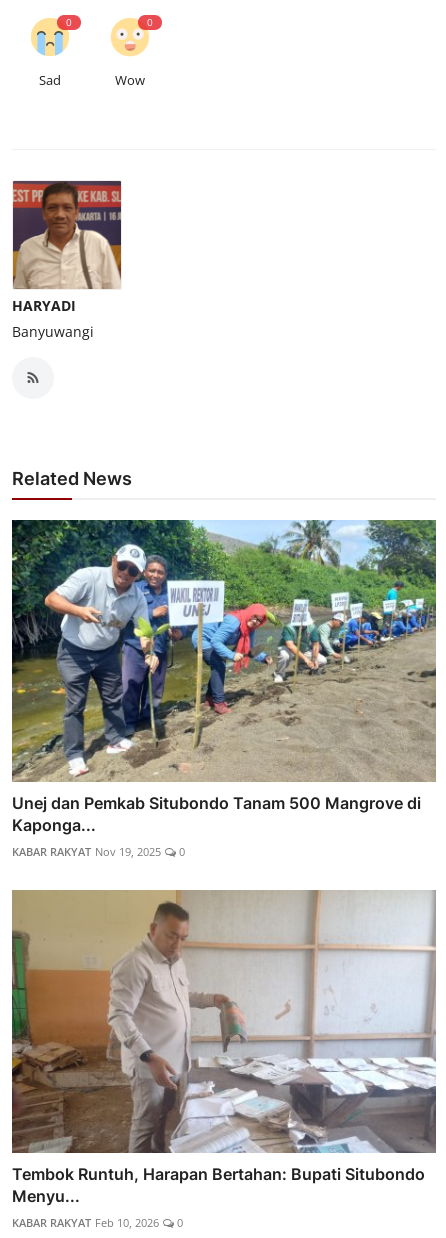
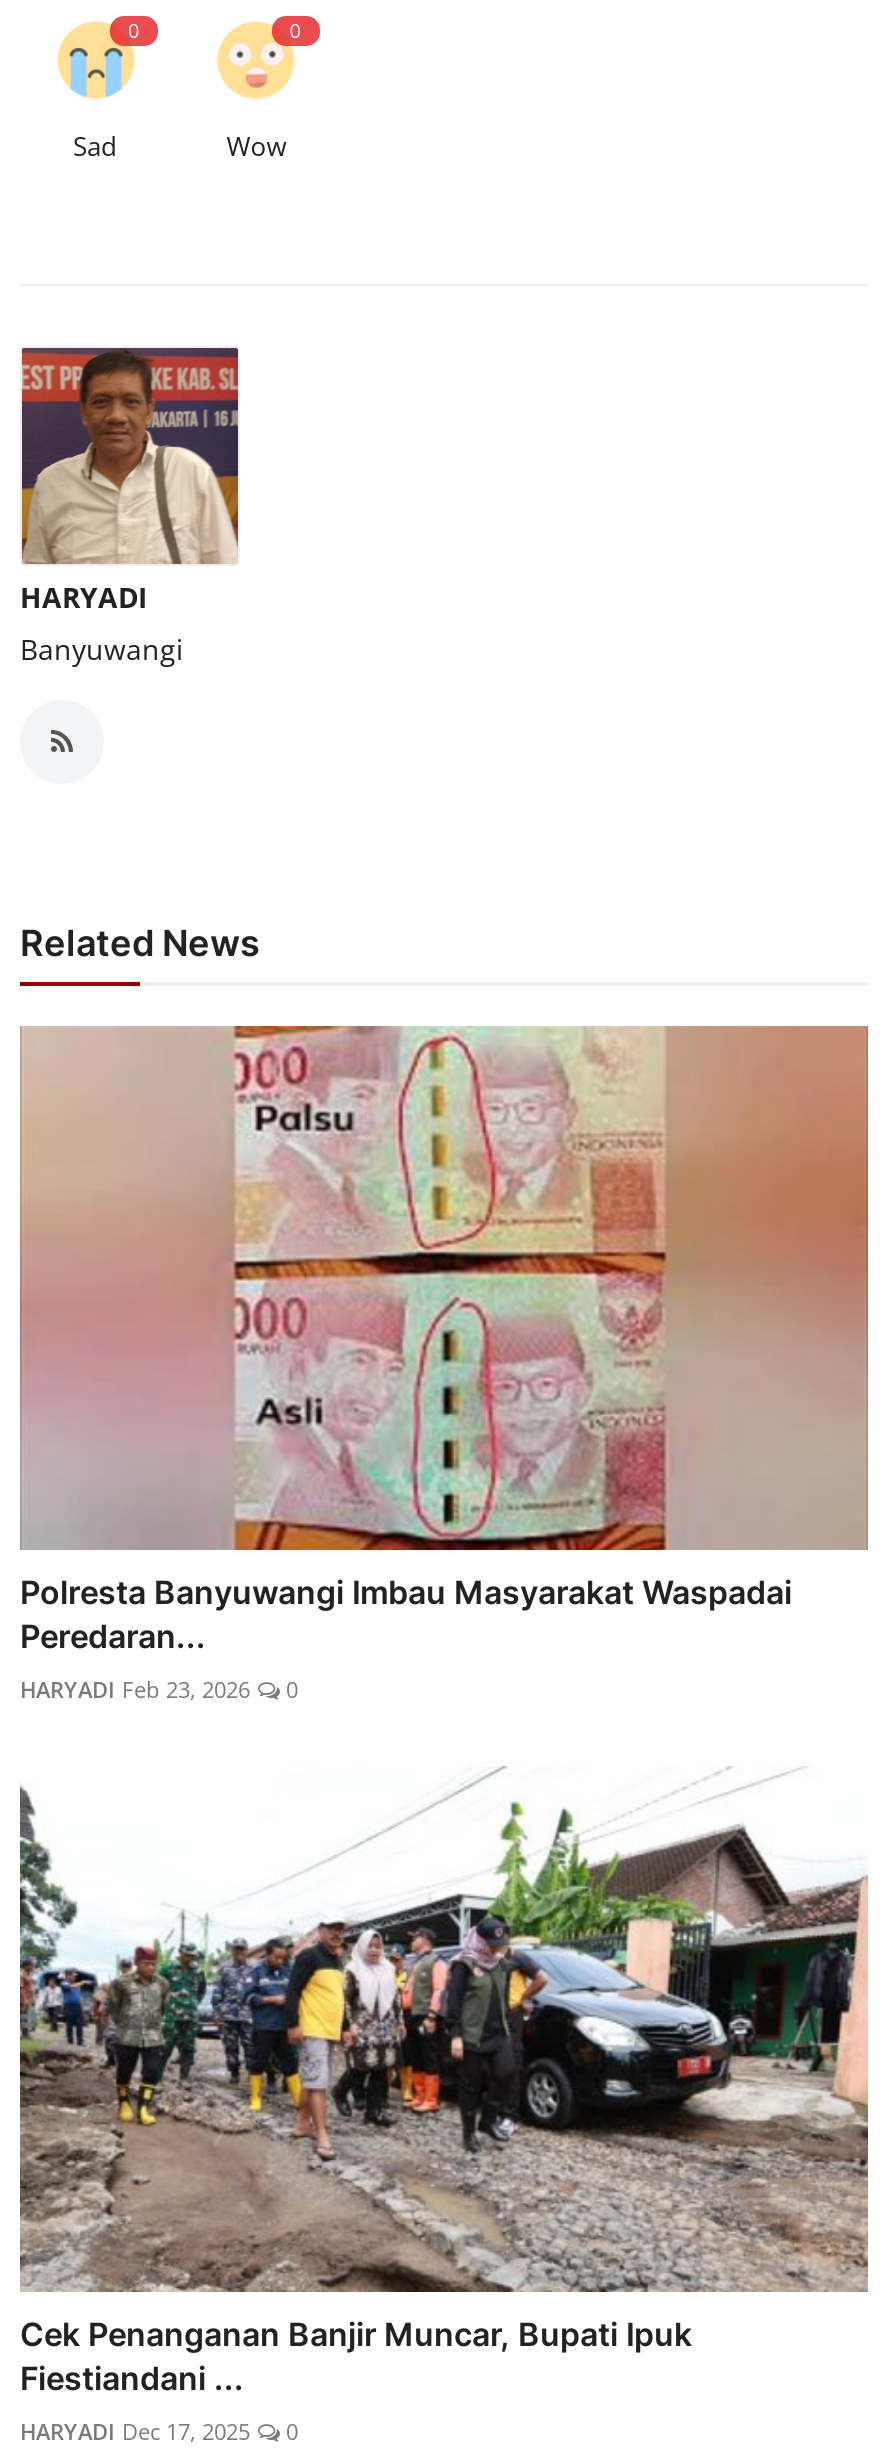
- [image]
- Unej dan Pemkab Situbondo Tanam 500 Mangrove di
- Kaponga...
- KABAR RAKYAT Nov 19, 2025
+ [image]
+ Polresta Banyuwangi Imbau Masyarakat Waspadai
+ Peredaran...
+ HARYADI Feb 23, 2026

- [image]
- Tembok Runtuh, Harapan Bertahan: Bupati Situbondo
- Menyu...
- KABAR RAKYAT Feb 10, 2026
+ [image]
+ Cek Penanganan Banjir Muncar, Bupati Ipuk
+ Fiestiandani ...
+ HARYADI Dec 17, 2025
